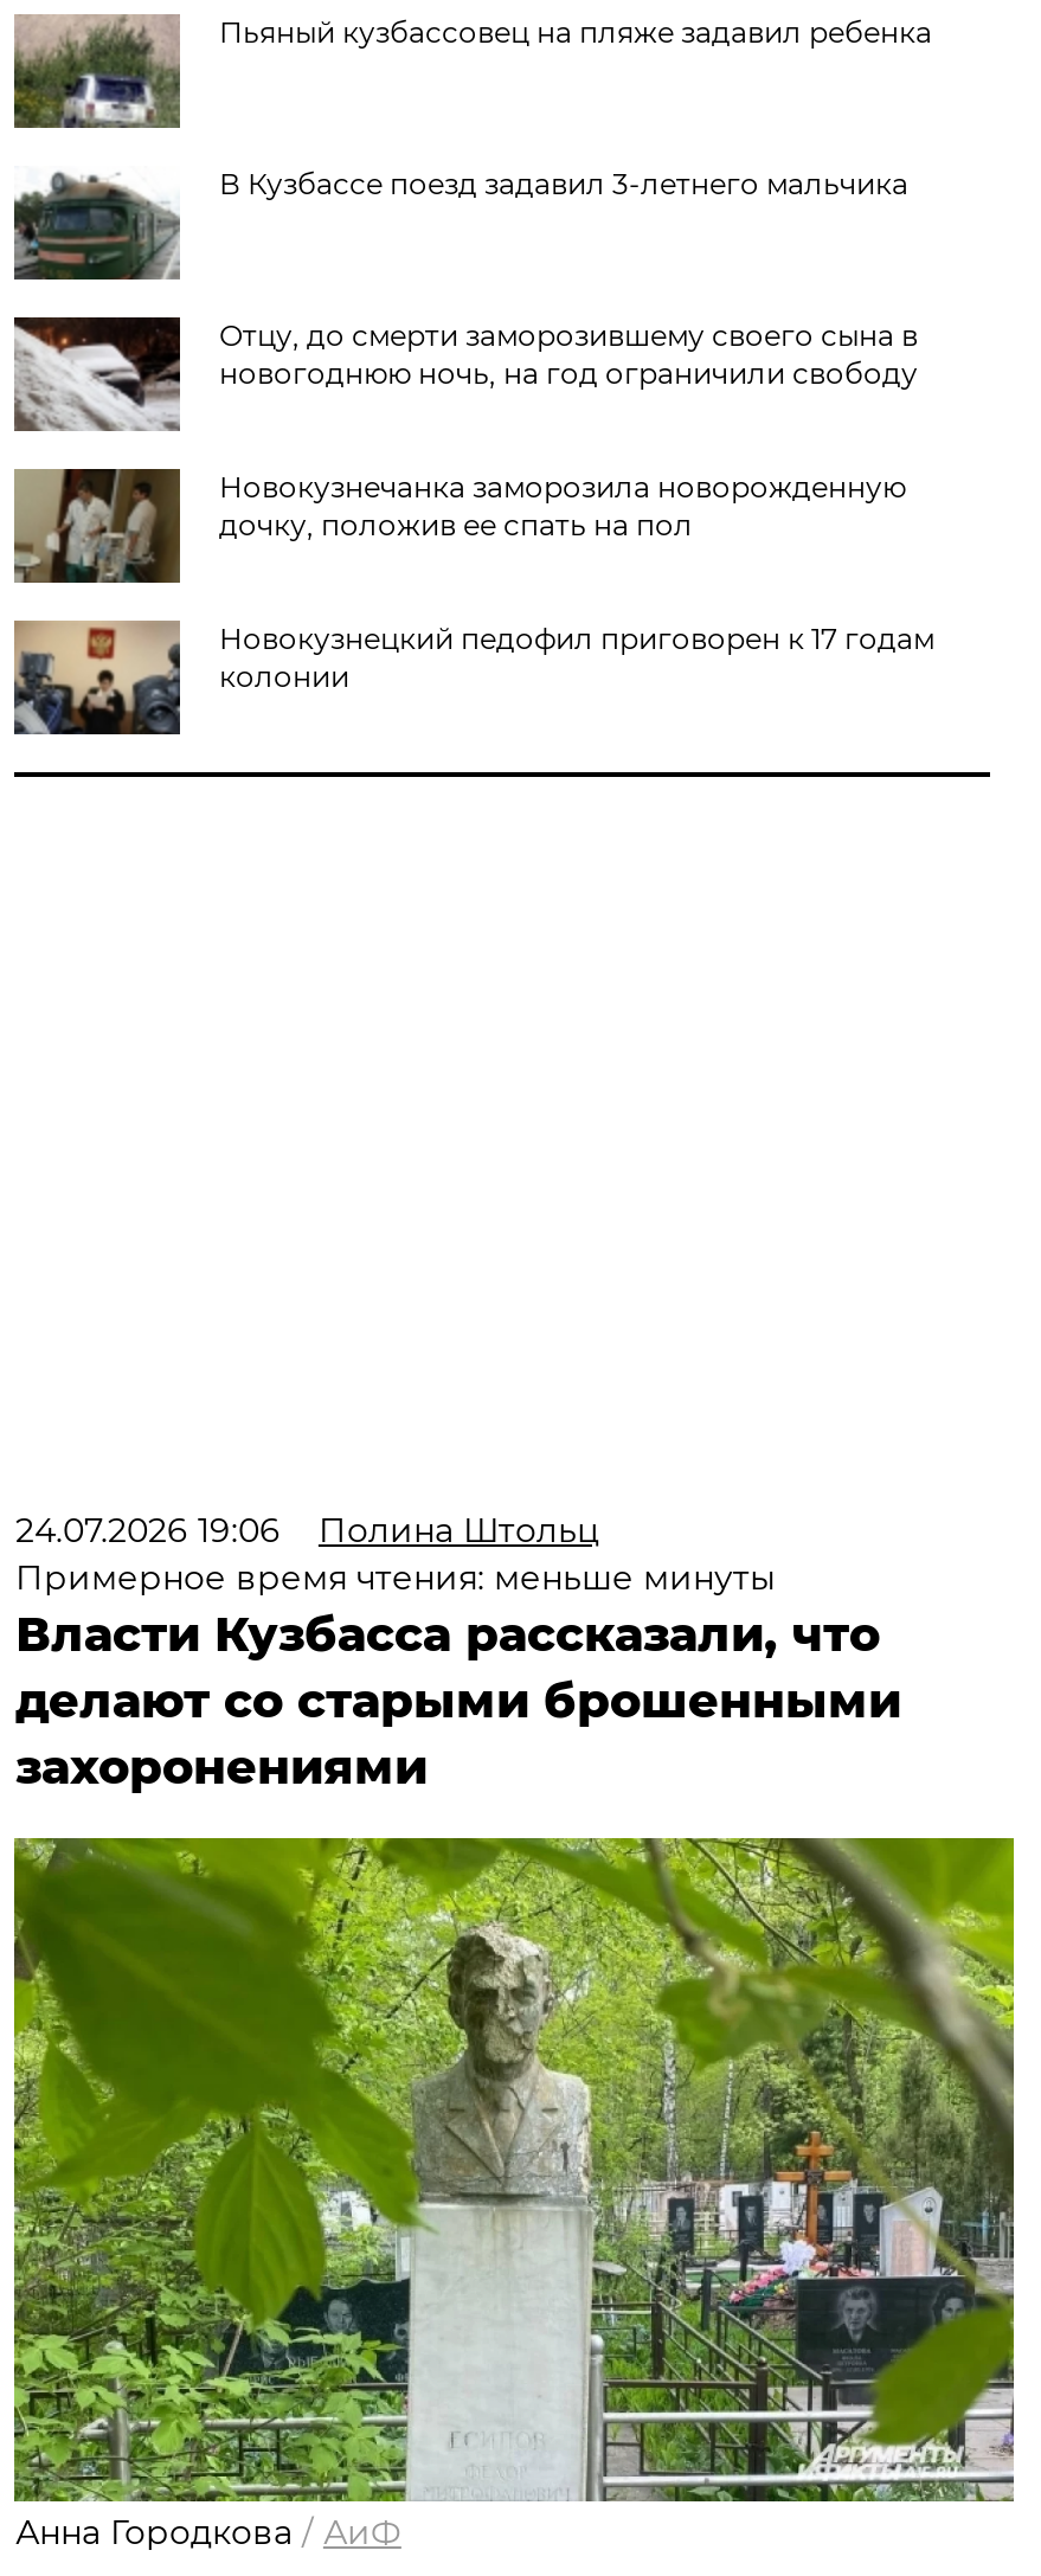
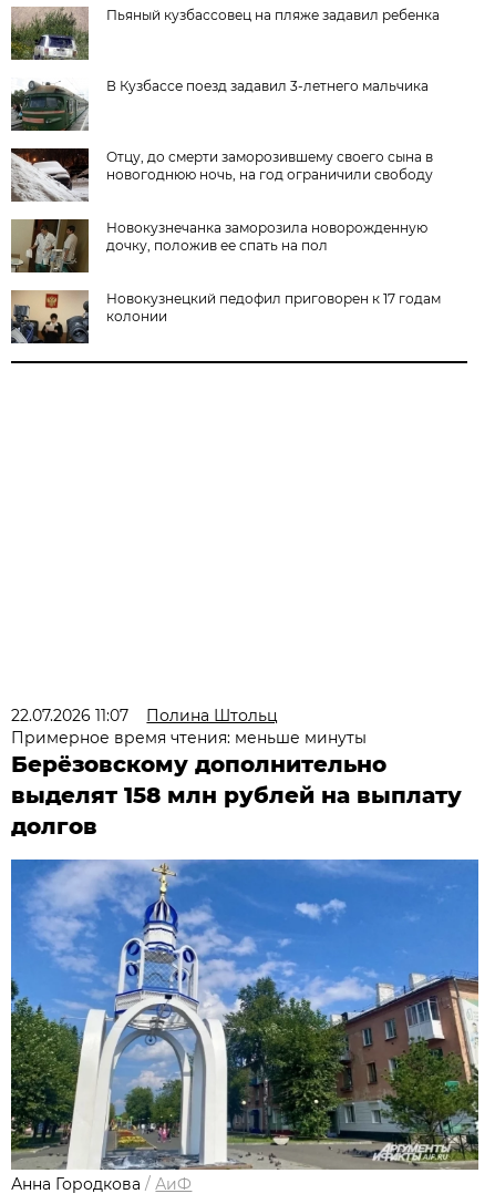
- 24.07.2026 19:06 Полина Штольц
+ 22.07.2026 11:07 Полина Штольц

- Власти Кузбасса рассказали, что
- делают со старыми брошенными
- захоронениями
+ Берёзовскому дополнительно
+ выделят 158 млн рублей на выплату
+ долгов

- [image]
+ [image]
